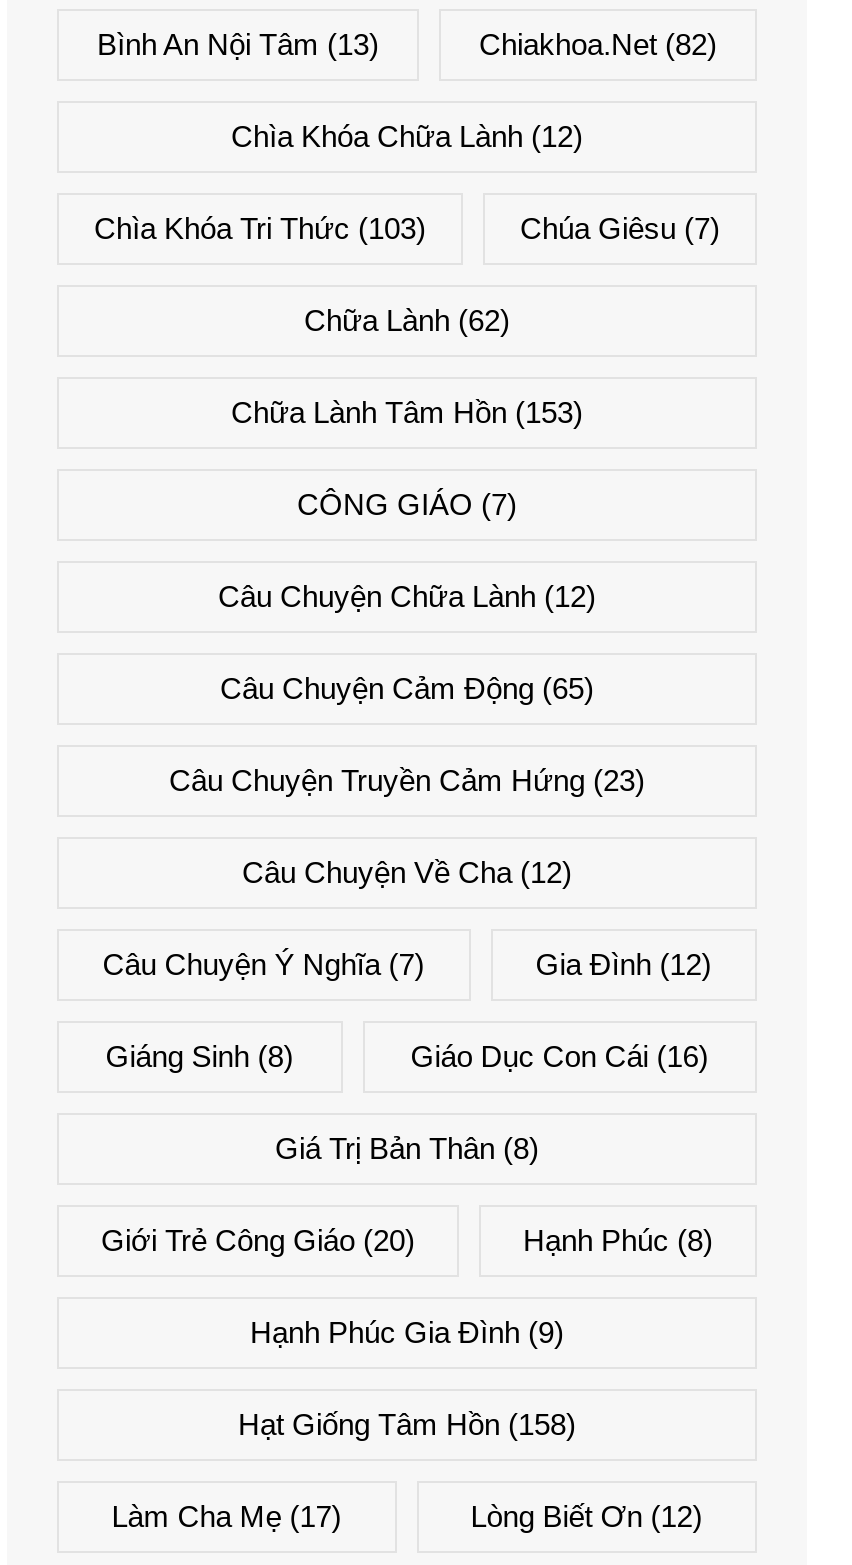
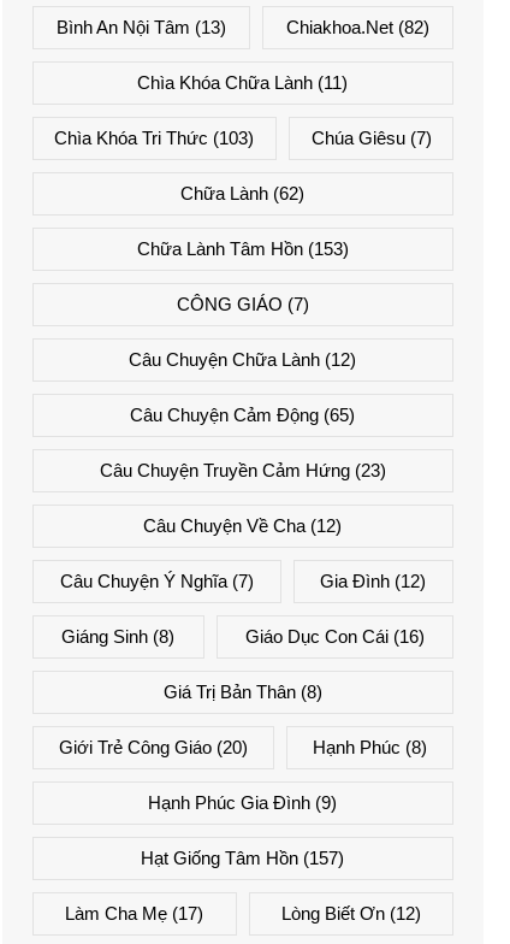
- Chìa Khóa Chữa Lành (12)
+ Chìa Khóa Chữa Lành (11)

- Hạt Giống Tâm Hồn (158)
+ Hạt Giống Tâm Hồn (157)
